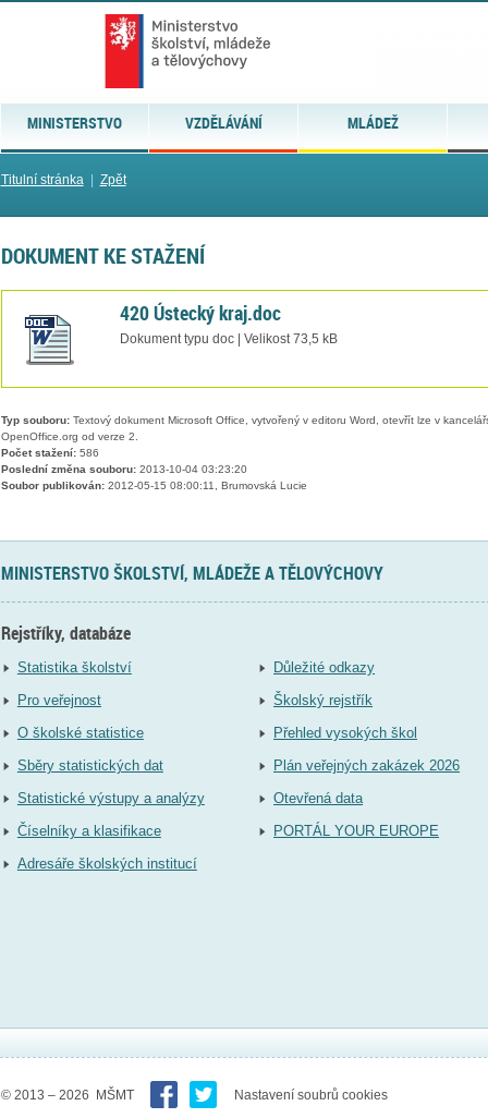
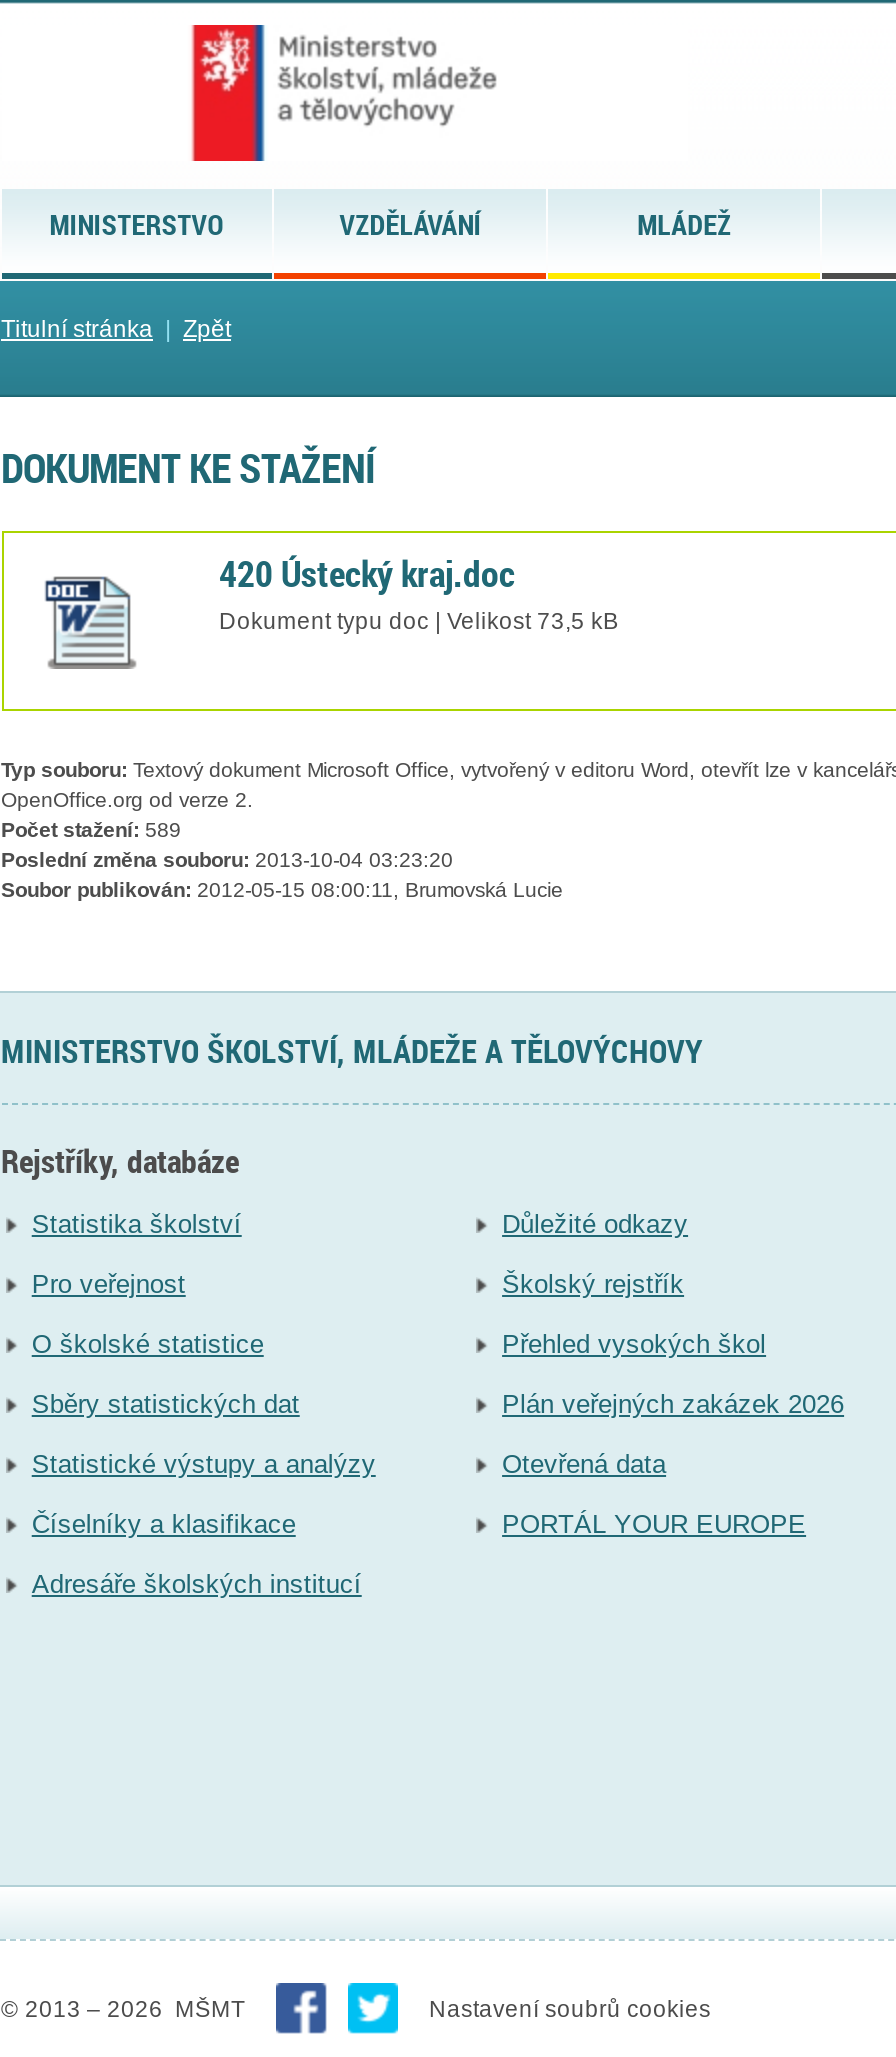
- Počet stažení: 586
+ Počet stažení: 589
